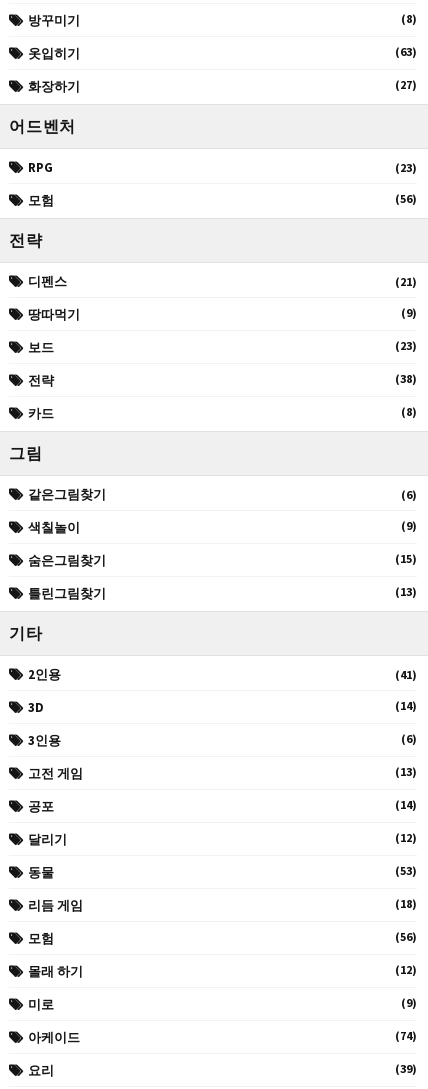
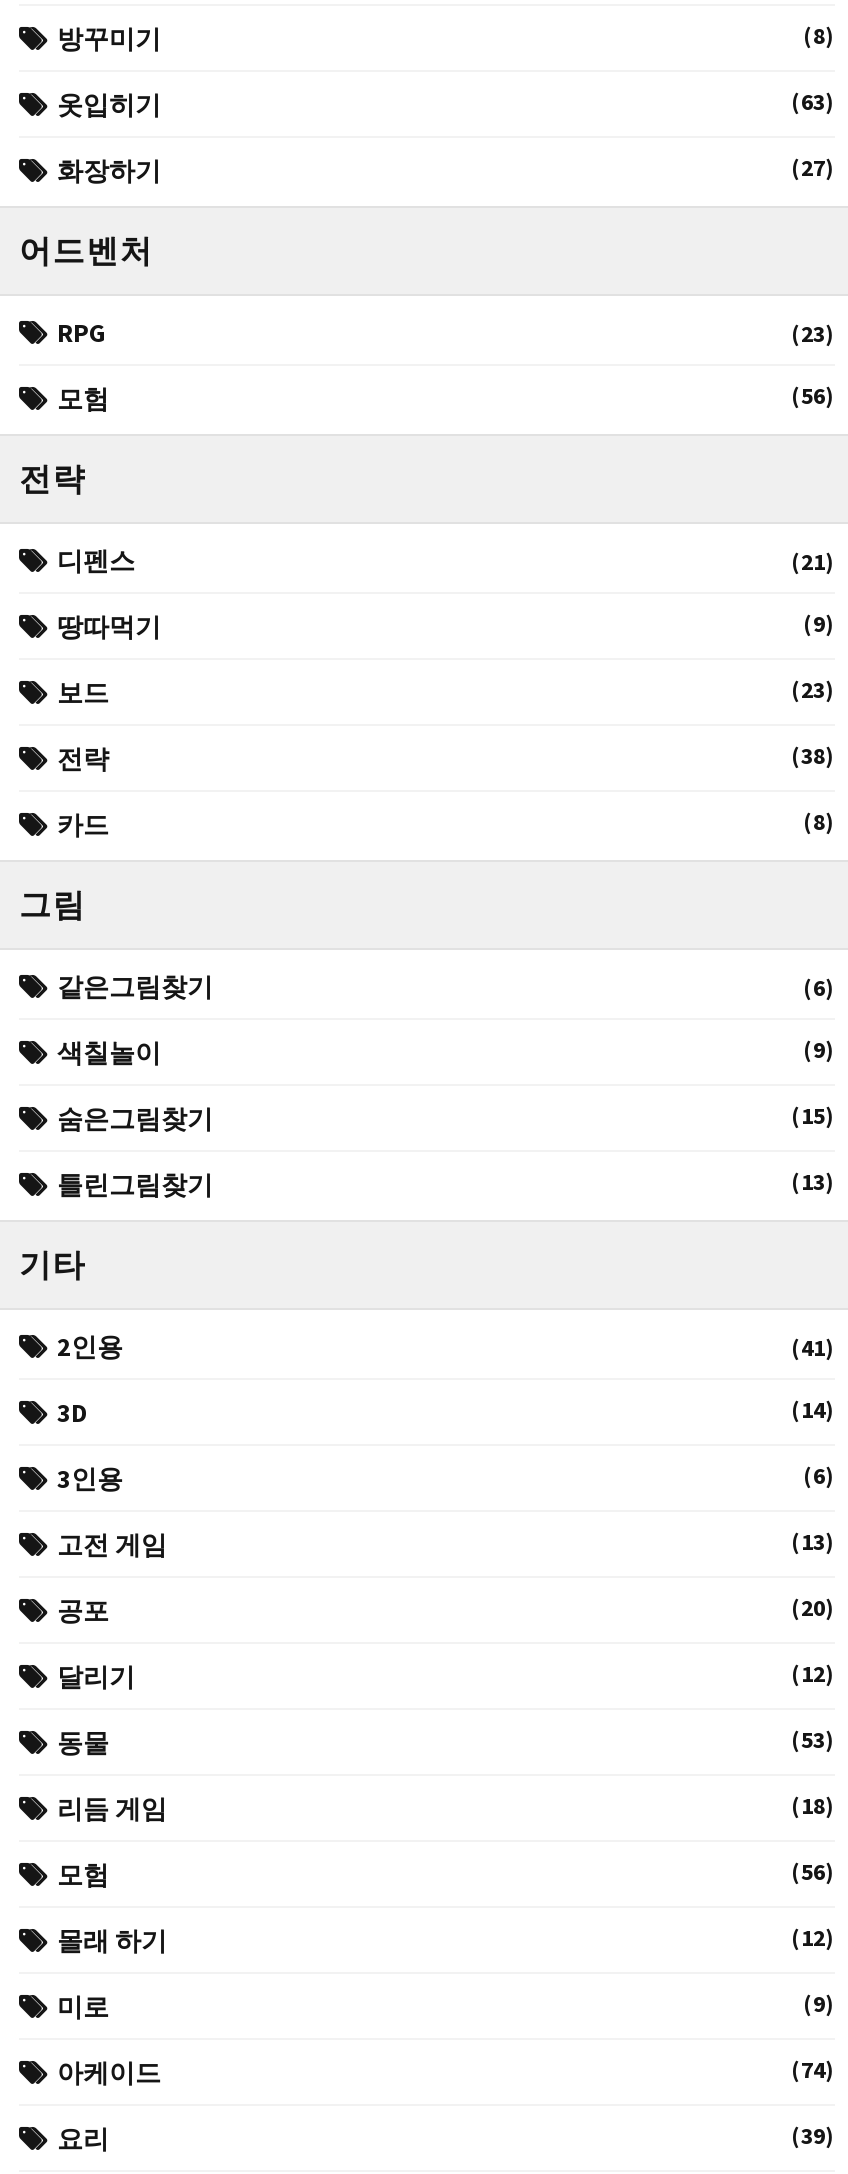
- (14)
+ (20)
